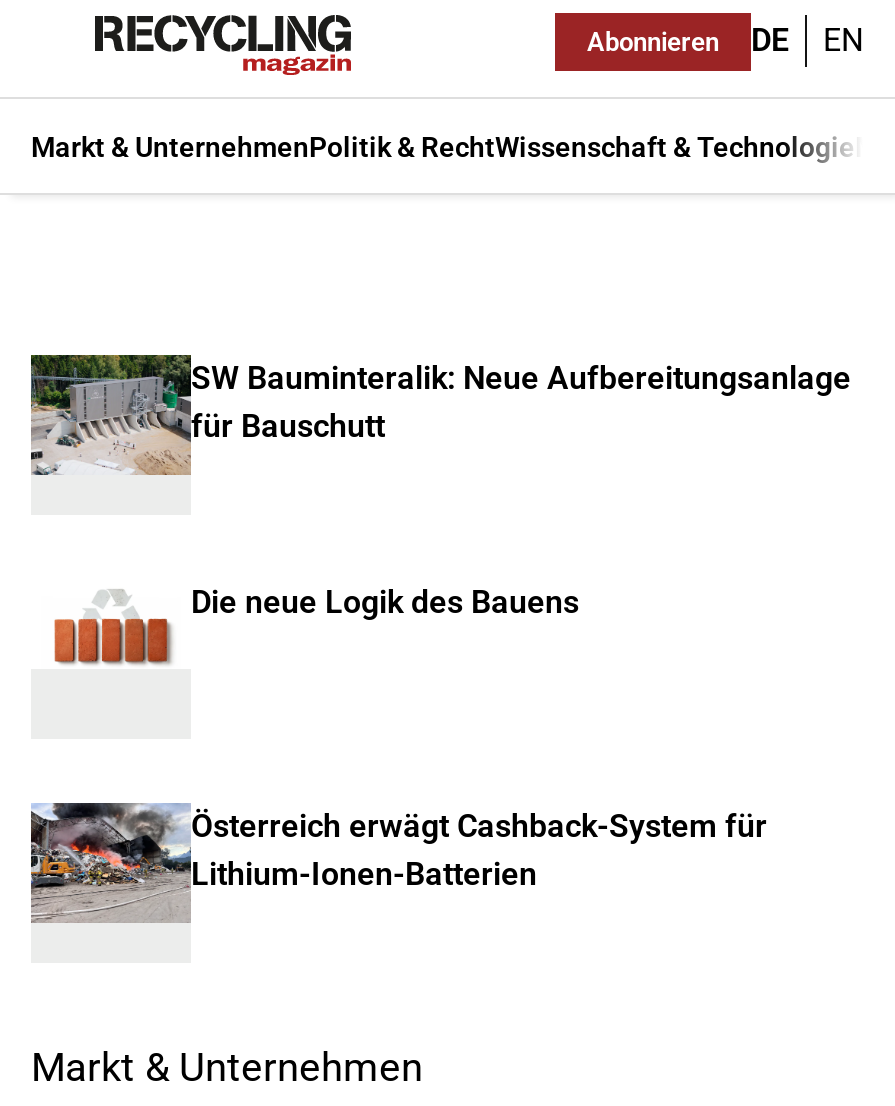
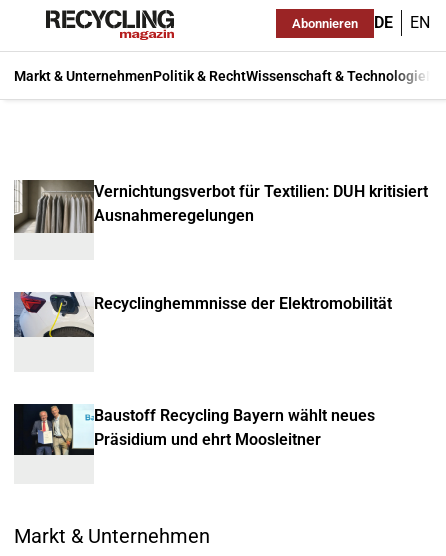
- [image]
- SW Bauminteralik: Neue Aufbereitungsanlage
- für Bauschutt
+ [image]
+ Vernichtungsverbot für Textilien: DUH kritisiert
+ Ausnahmeregelungen

- [image]
- Die neue Logik des Bauens
+ [image]
+ Recyclinghemmnisse der Elektromobilität

- [image]
- Österreich erwägt Cashback-System für
- Lithium-Ionen-Batterien
+ [image]
+ Baustoff Recycling Bayern wählt neues
+ Präsidium und ehrt Moosleitner
